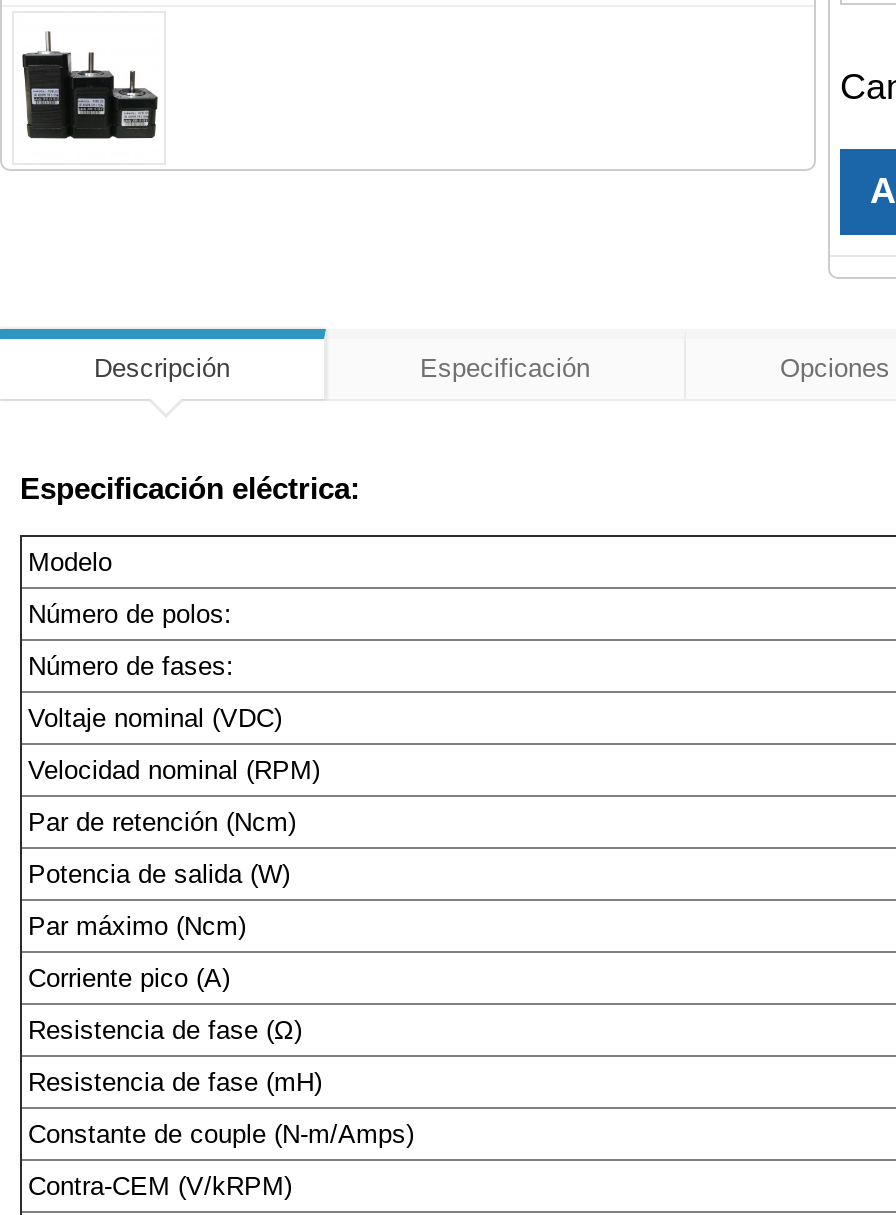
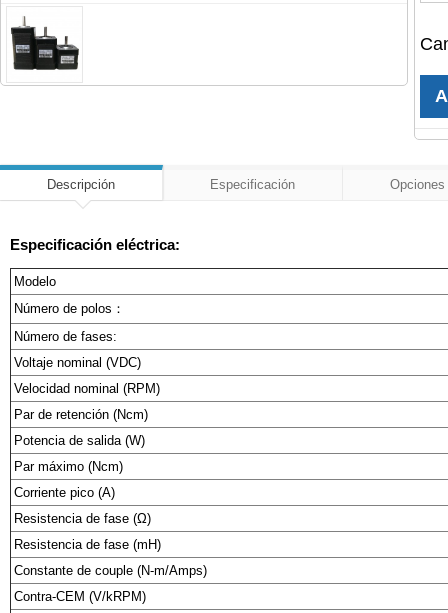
- Número de polos:
+ Número de polos：
